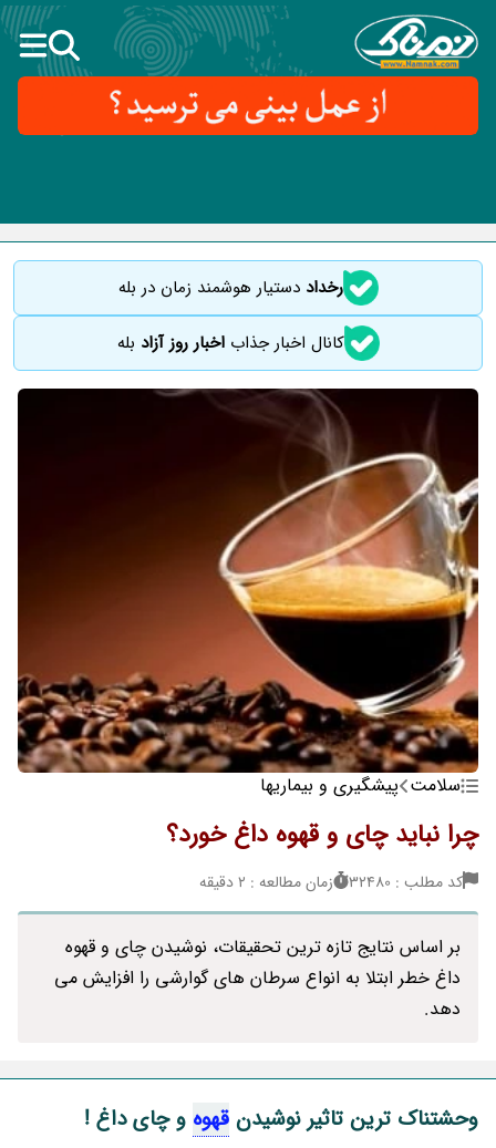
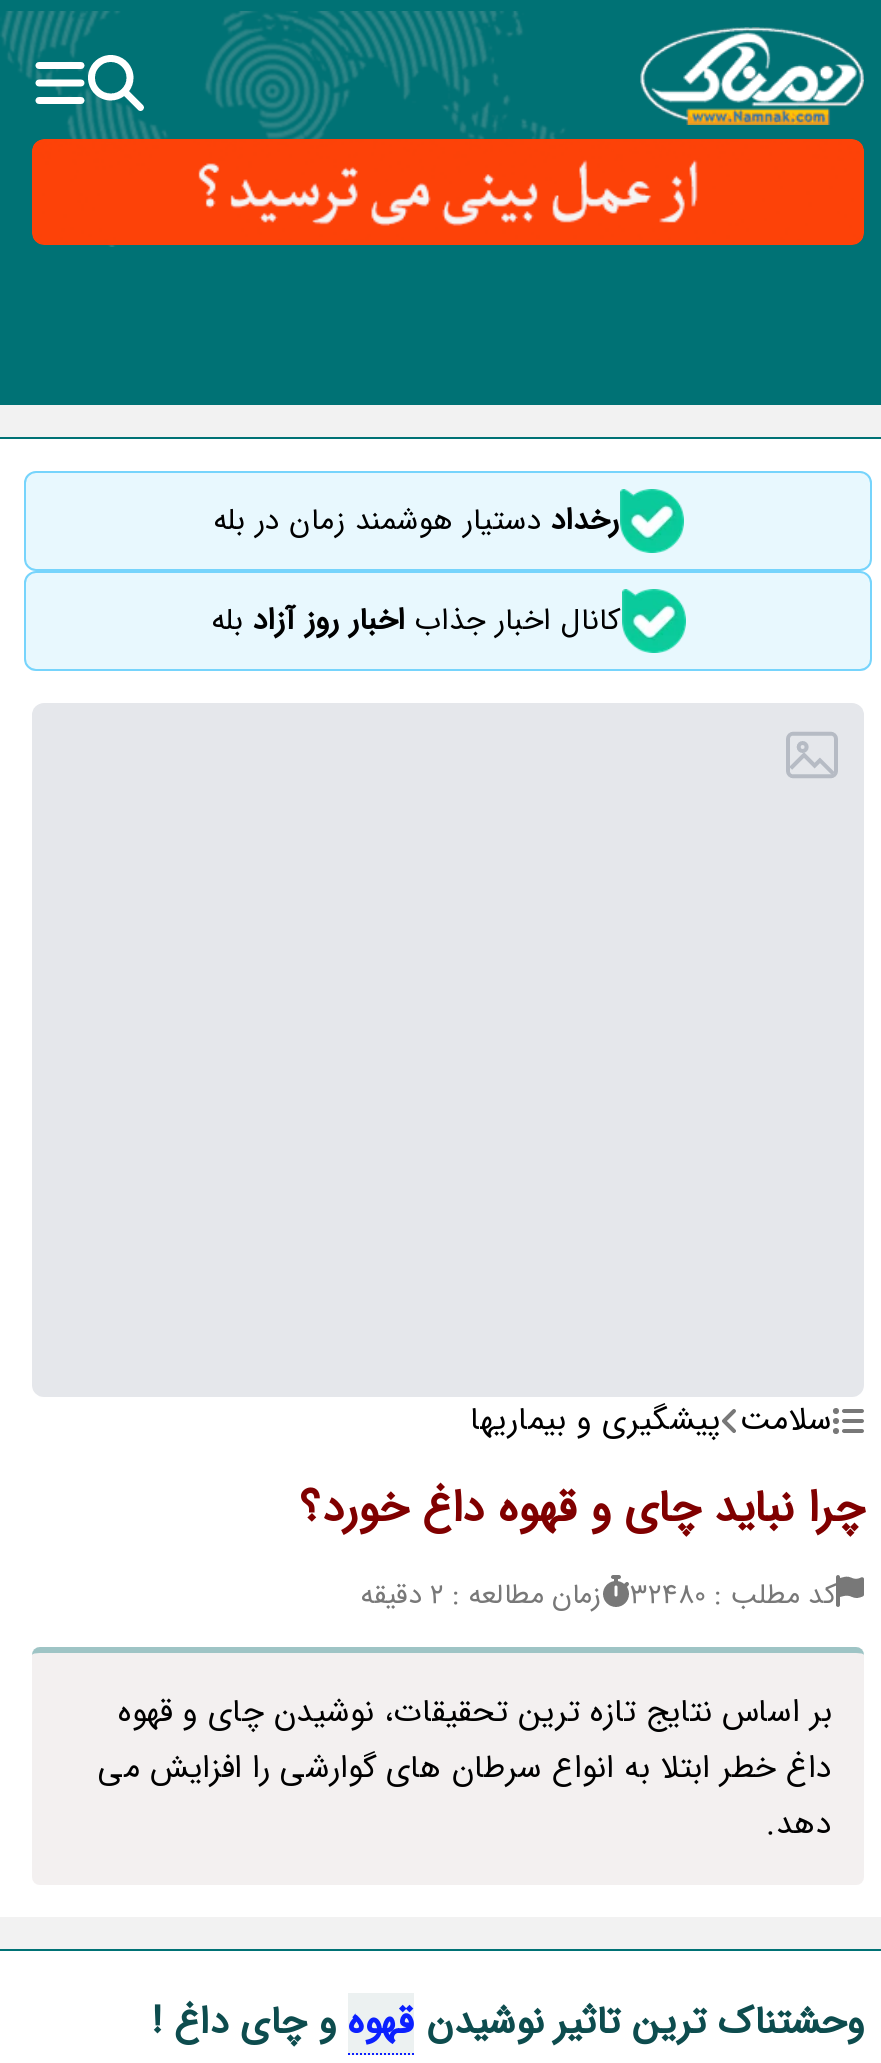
- [image]
